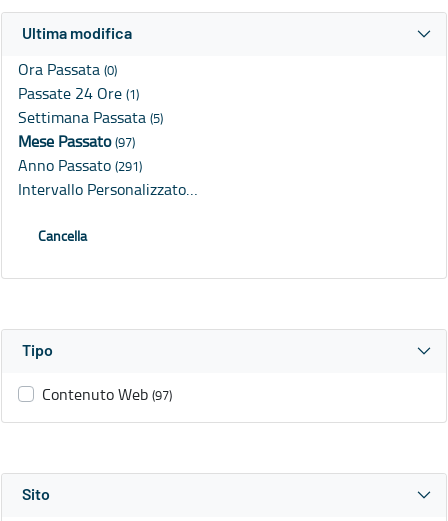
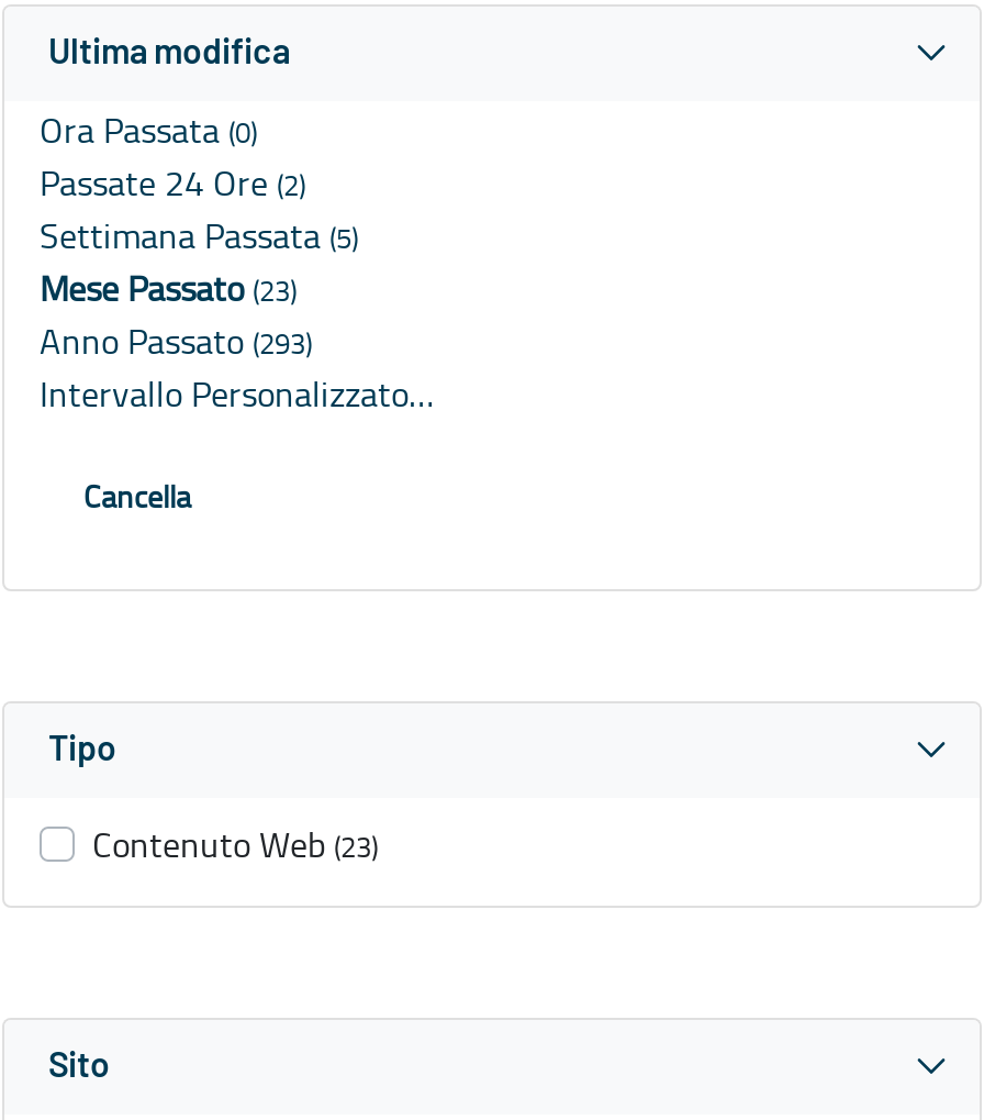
- Passate 24 Ore (1)
+ Passate 24 Ore (2)

- Mese Passato (97)
+ Mese Passato (23)

- Anno Passato (291)
+ Anno Passato (293)

- Contenuto Web (97)
+ Contenuto Web (23)
